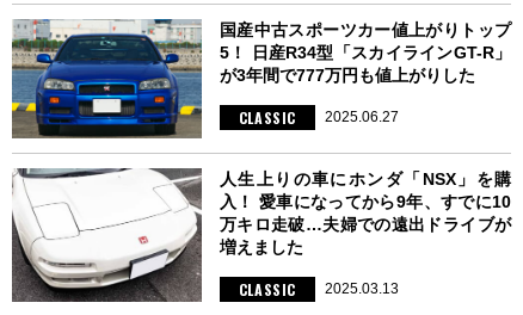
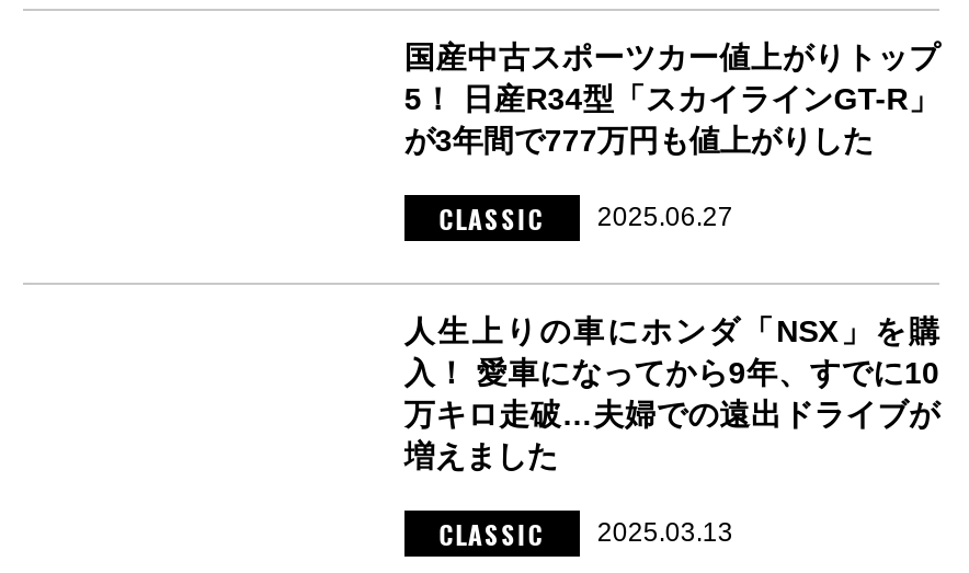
- [image]

- [image]
